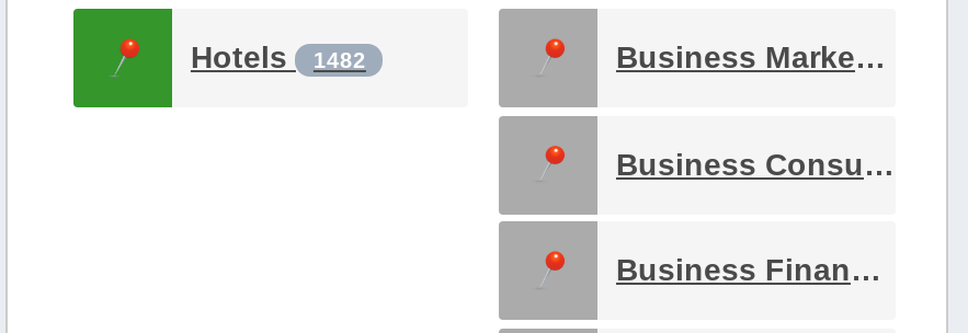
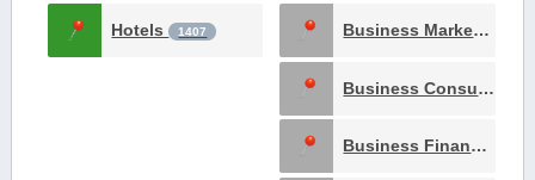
- Hotels 1482
+ Hotels 1407
